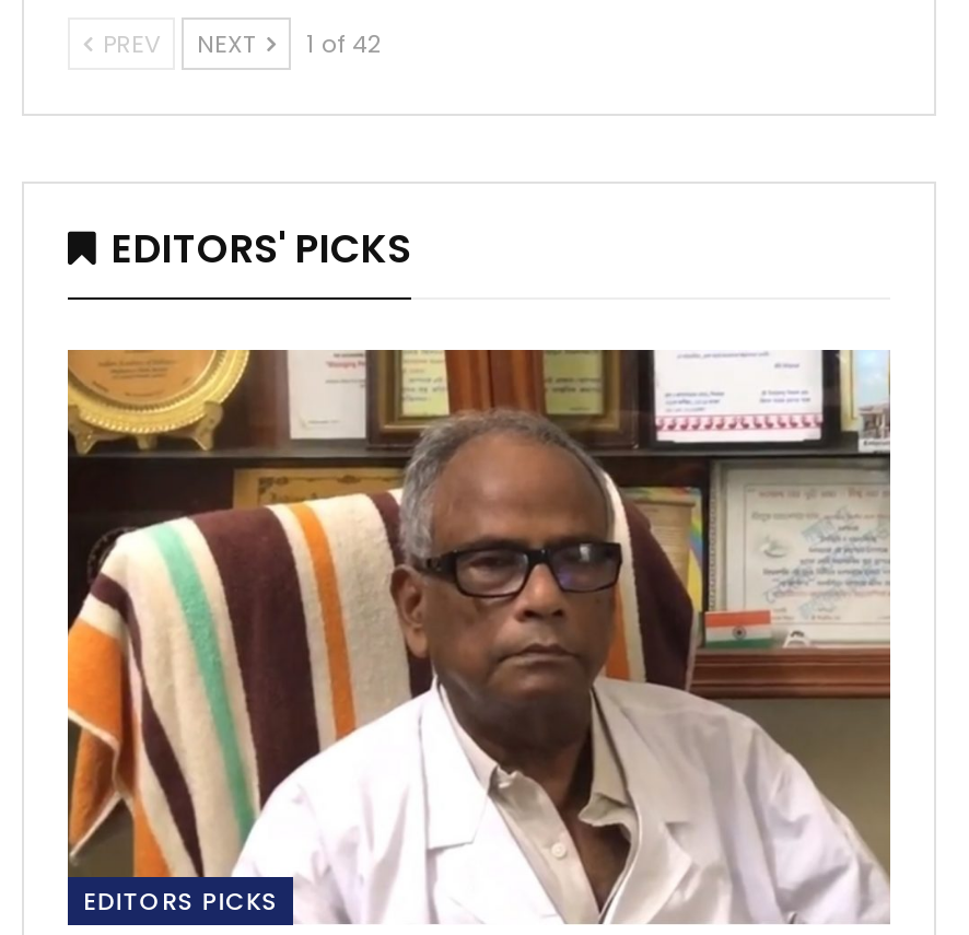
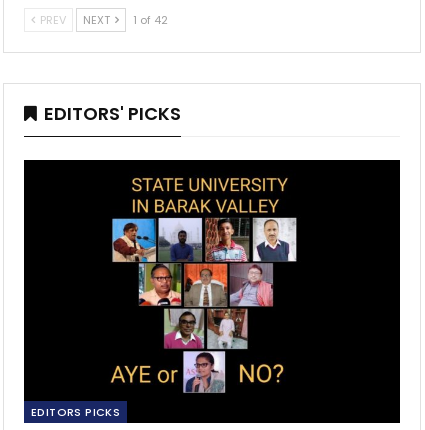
- [image]
+ [image]
